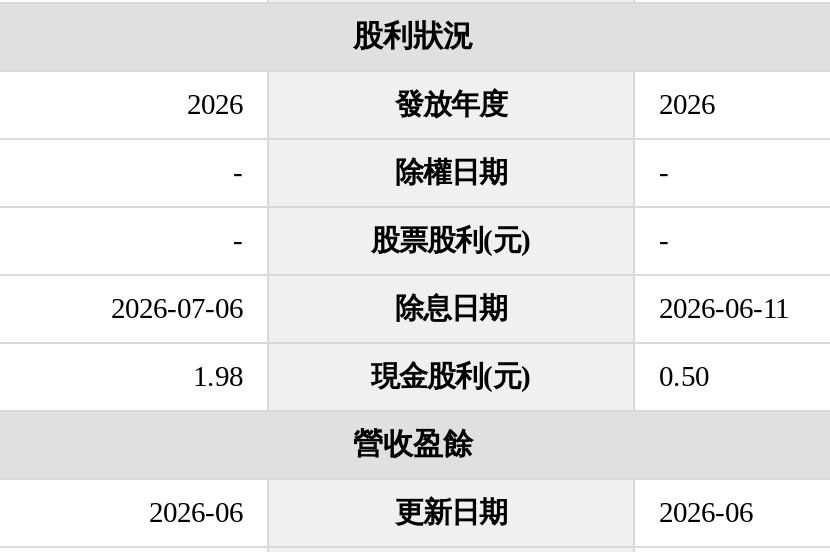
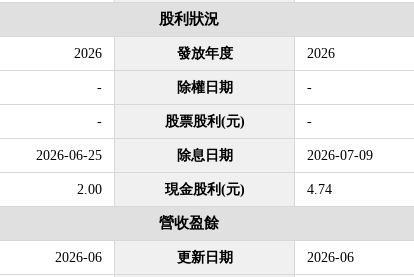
- 2026-07-06
+ 2026-06-25

- 2026-06-11
+ 2026-07-09

- 1.98
+ 2.00

- 0.50
+ 4.74
